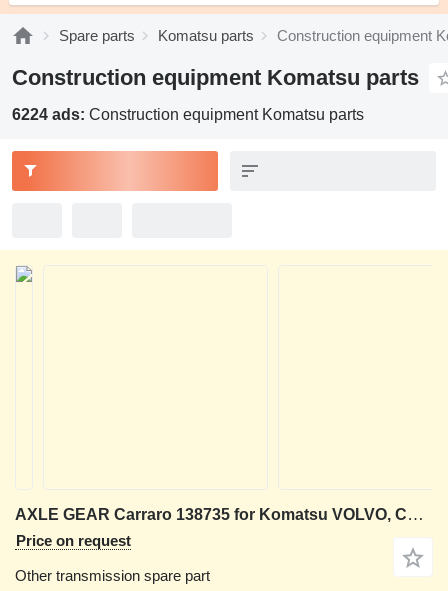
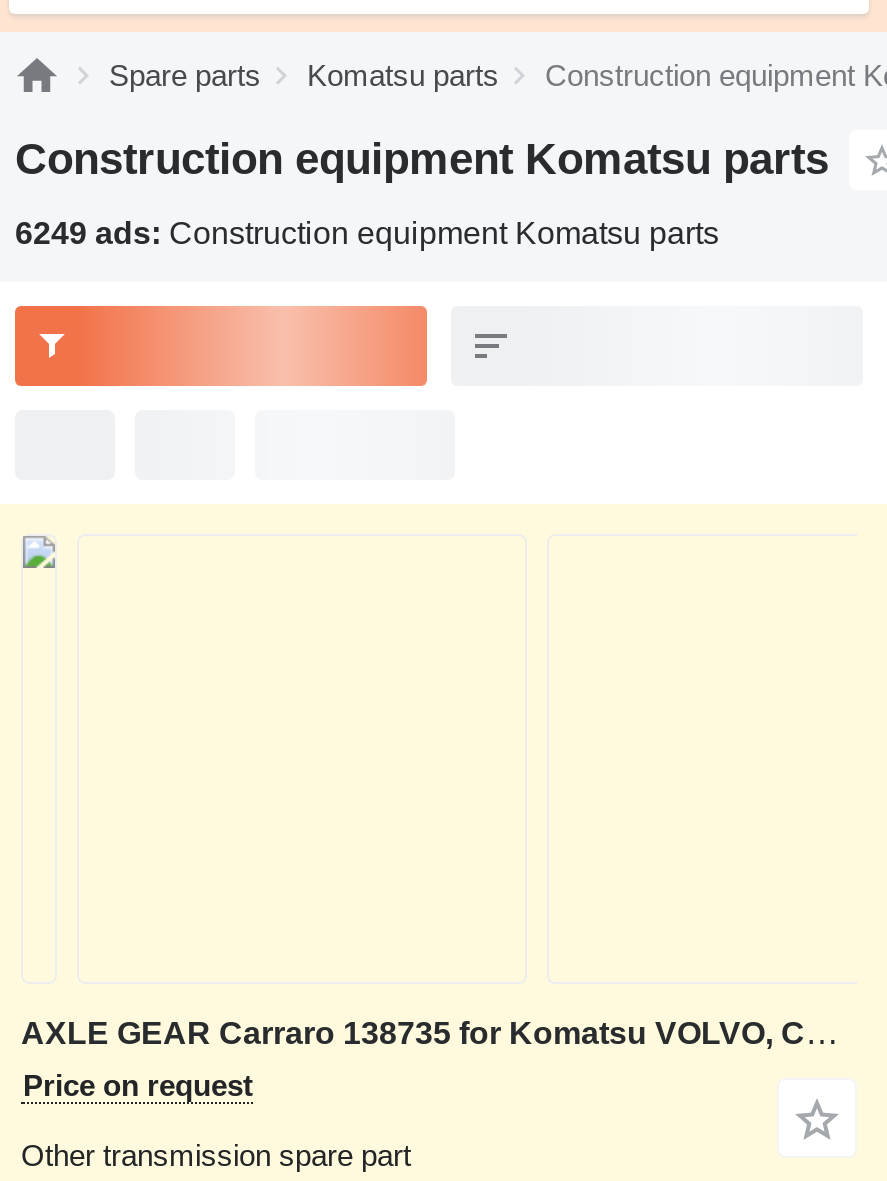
- 6224 ads: Construction equipment Komatsu parts
+ 6249 ads: Construction equipment Komatsu parts
